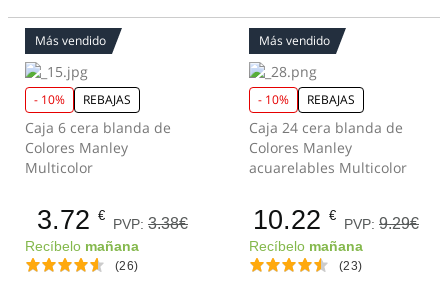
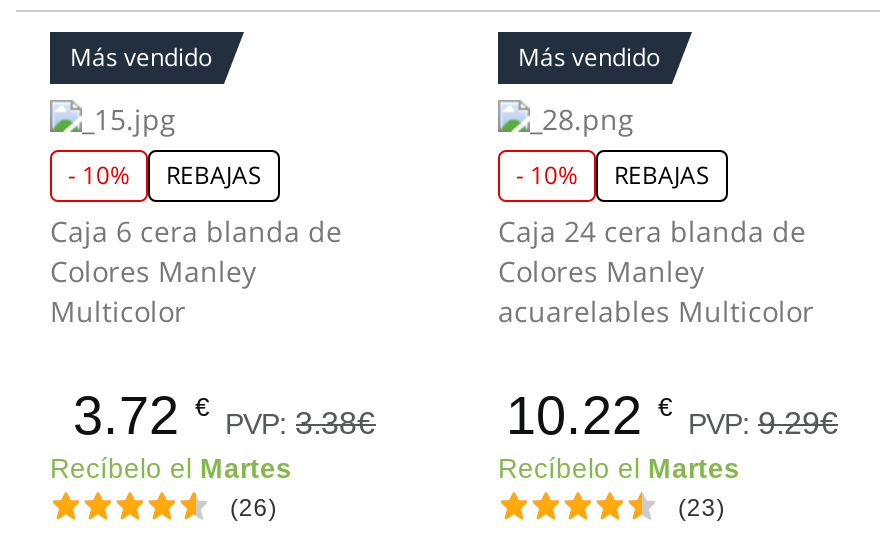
- Recíbelo mañana
+ Recíbelo el Martes

- Recíbelo mañana
+ Recíbelo el Martes
